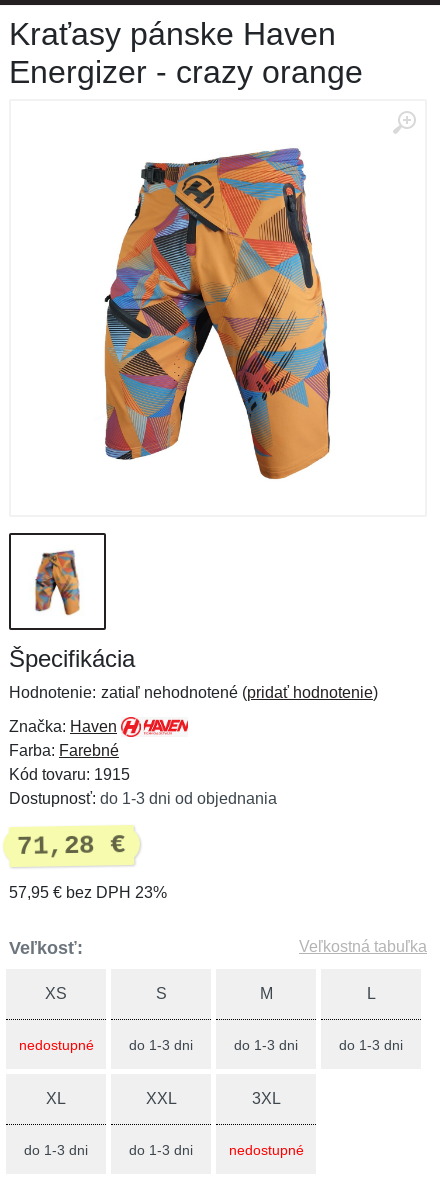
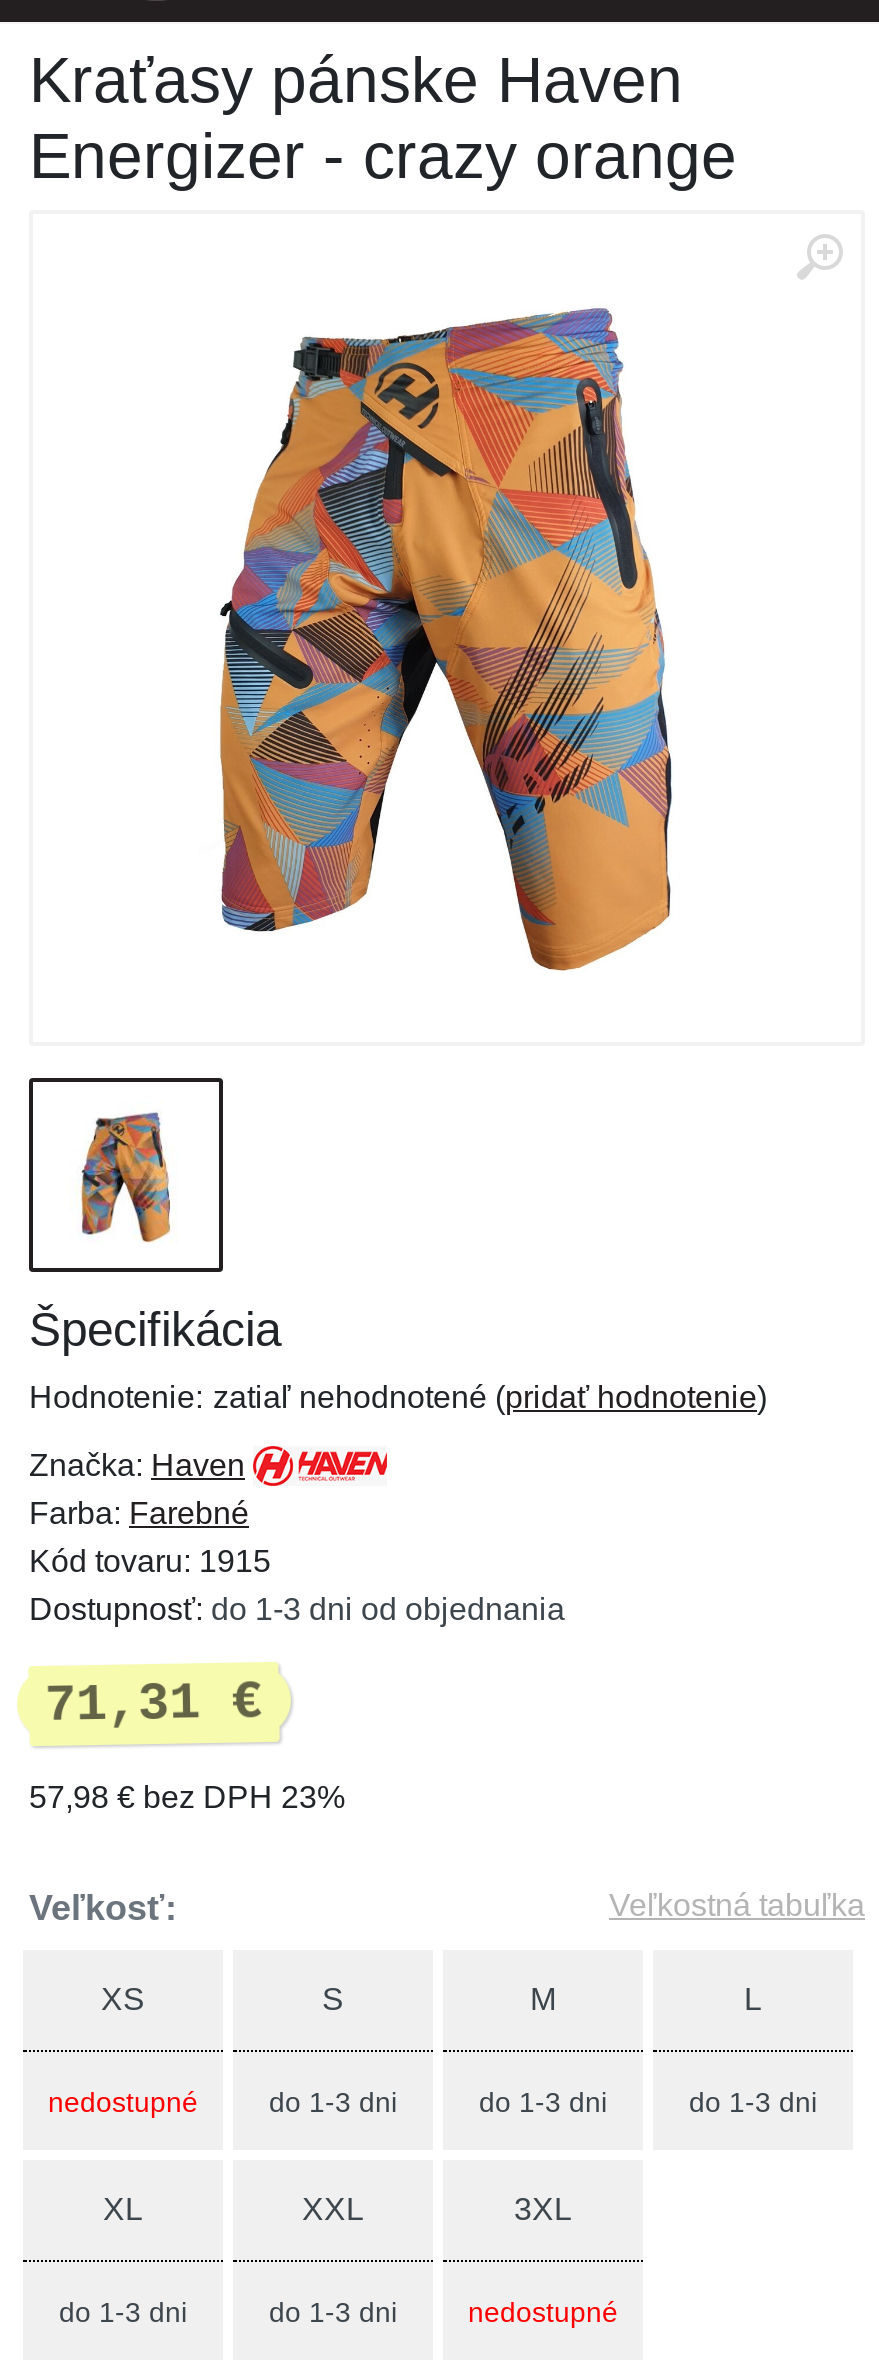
- 71,28 €
+ 71,31 €

- 57,95 € bez DPH 23%
+ 57,98 € bez DPH 23%
